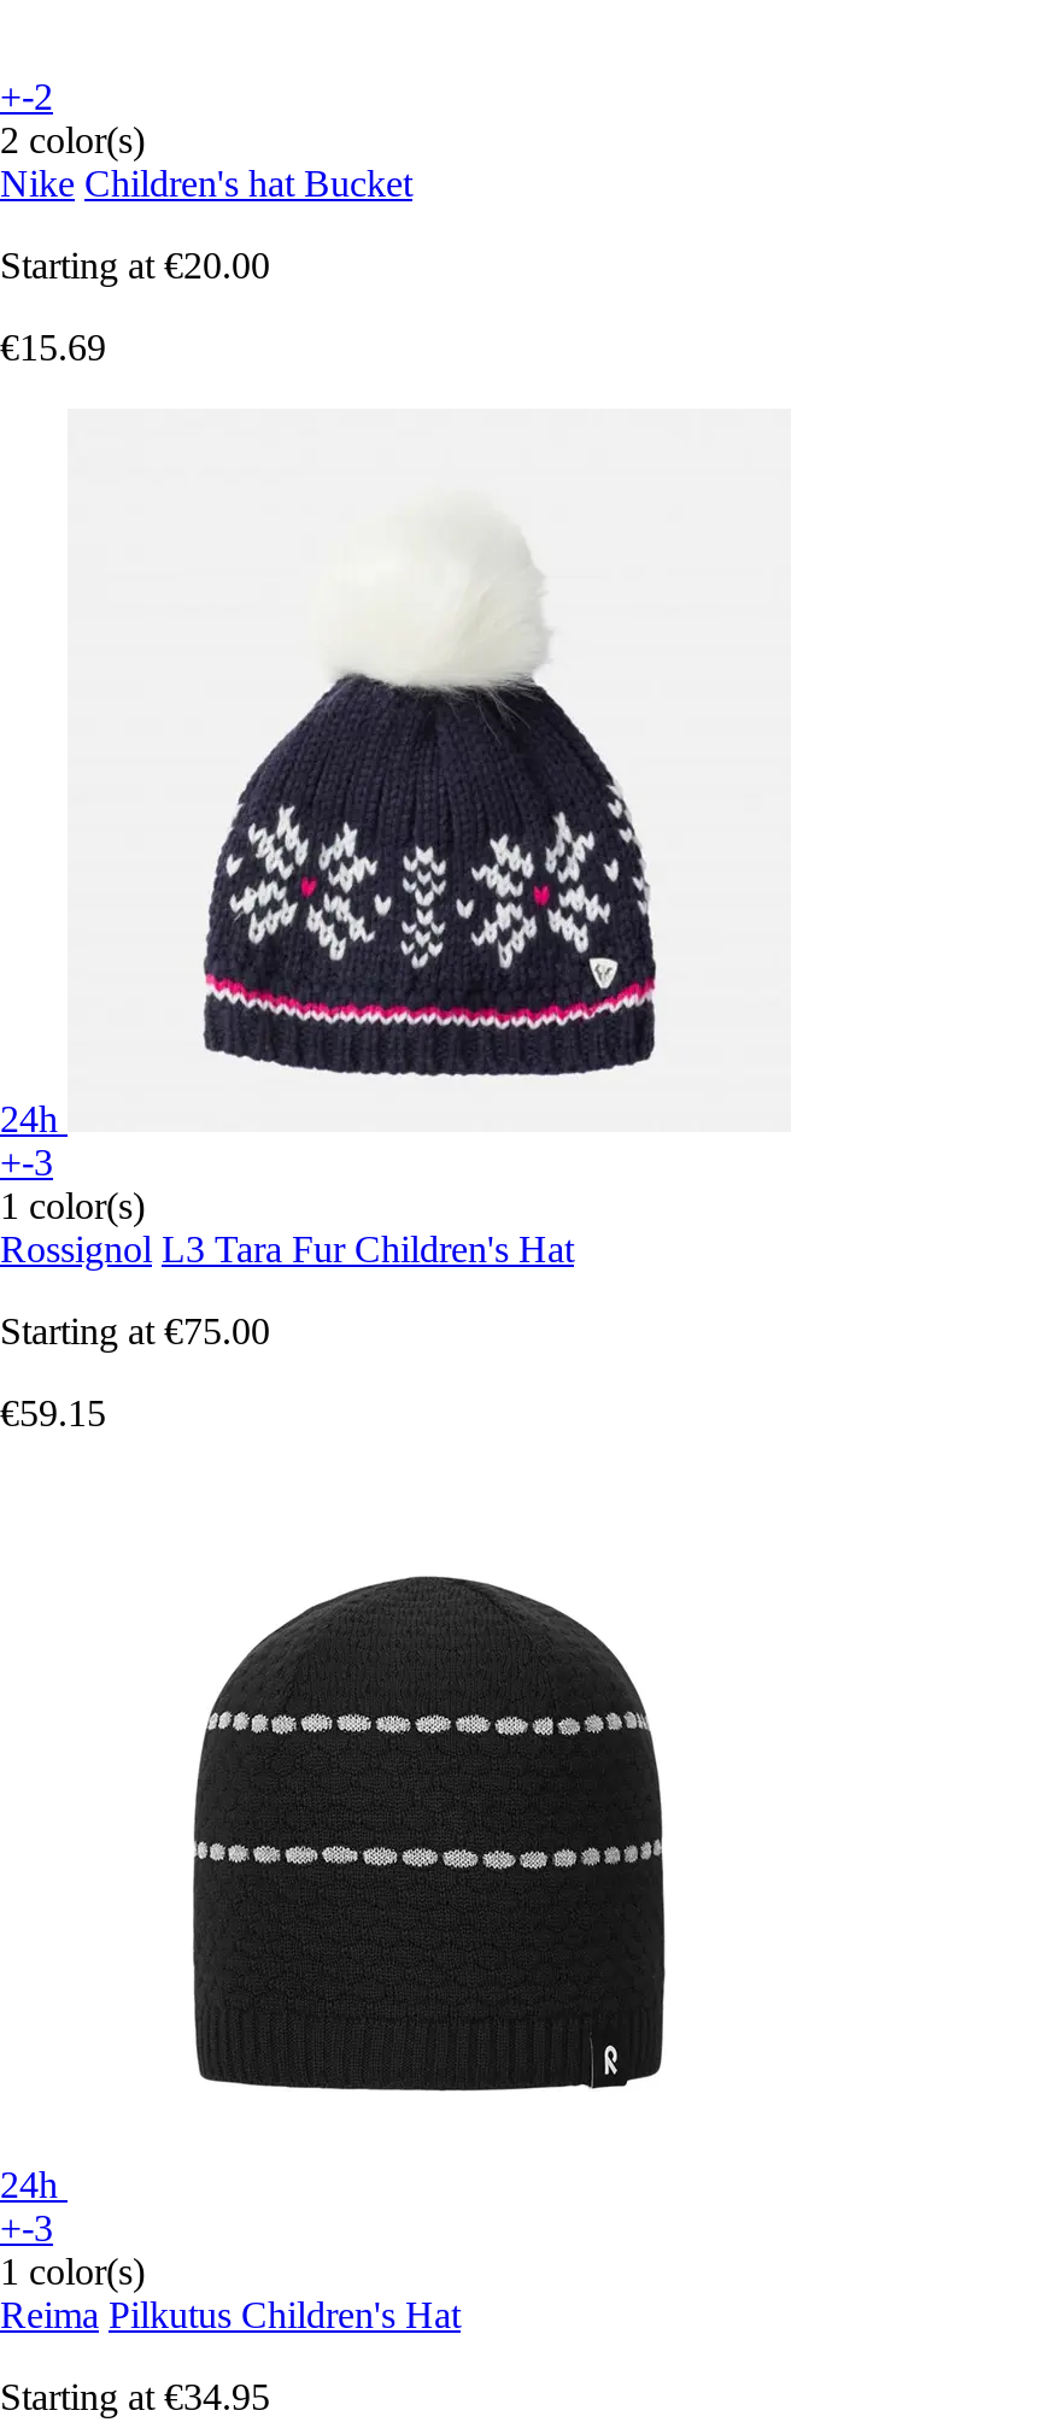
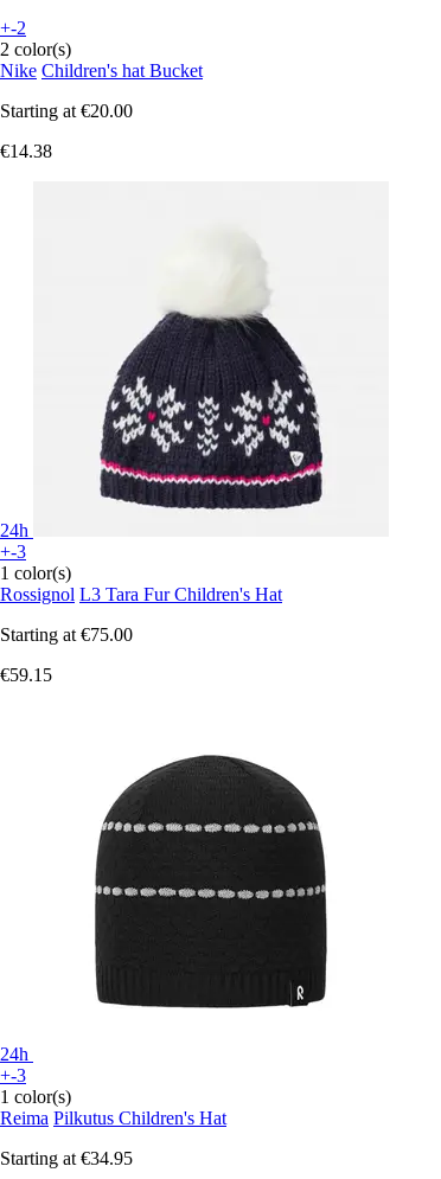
- €15.69
+ €14.38
